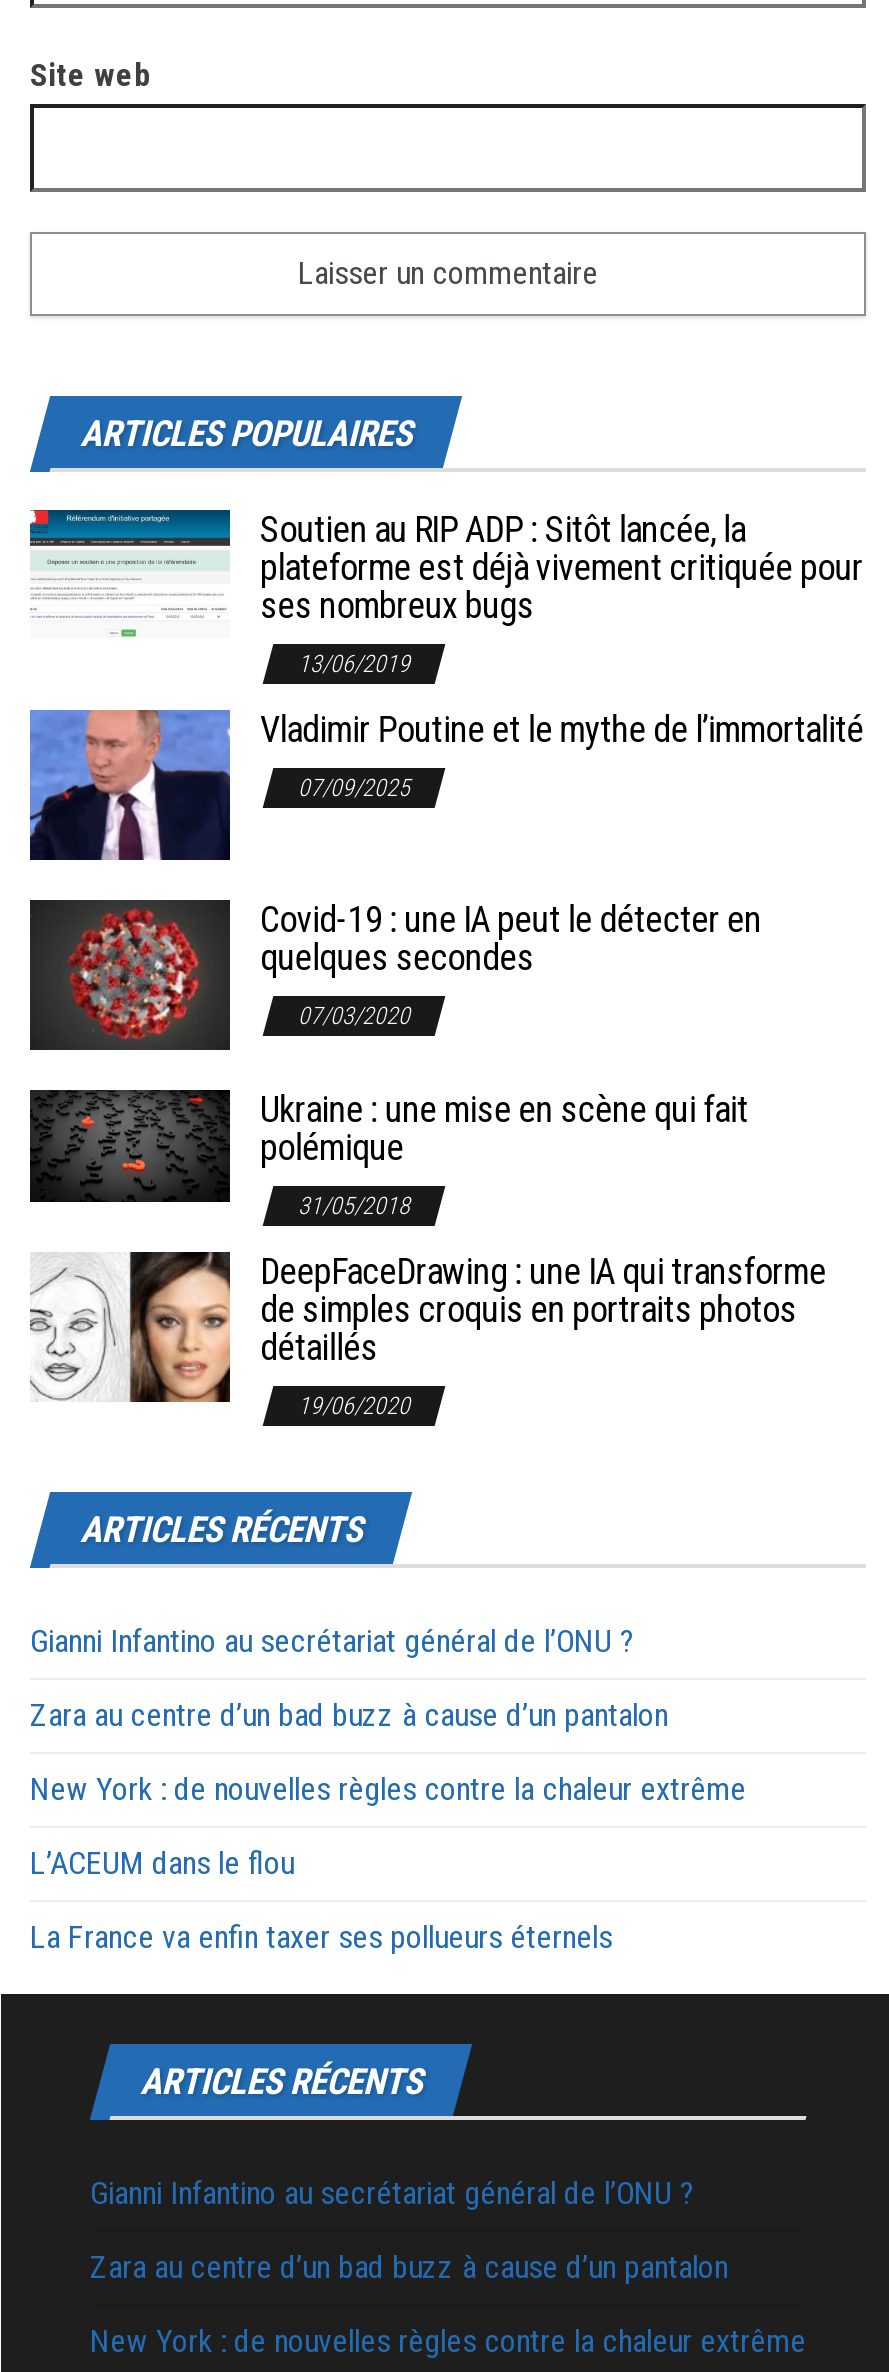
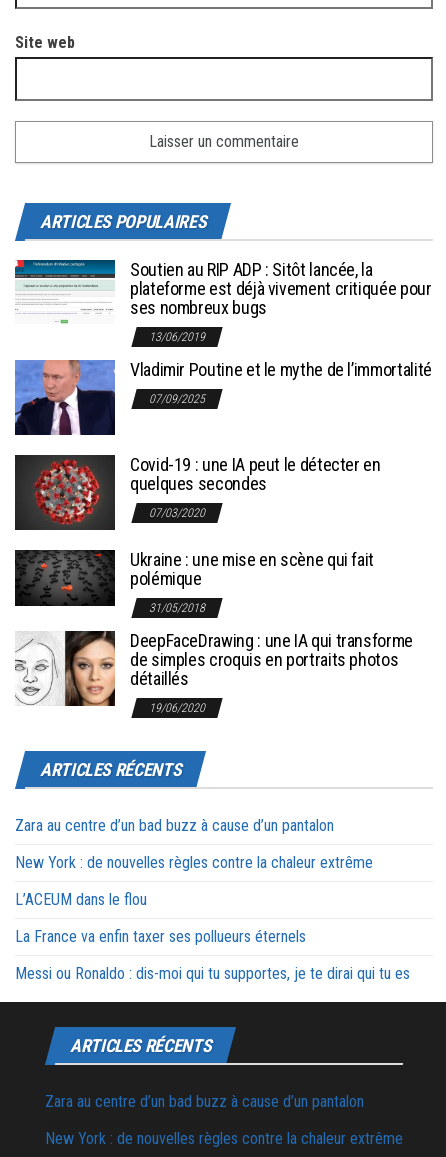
- Gianni Infantino au secrétariat général de l’ONU ?

+ Messi ou Ronaldo : dis-moi qui tu supportes, je te dirai qui tu es

- Gianni Infantino au secrétariat général de l’ONU ?
